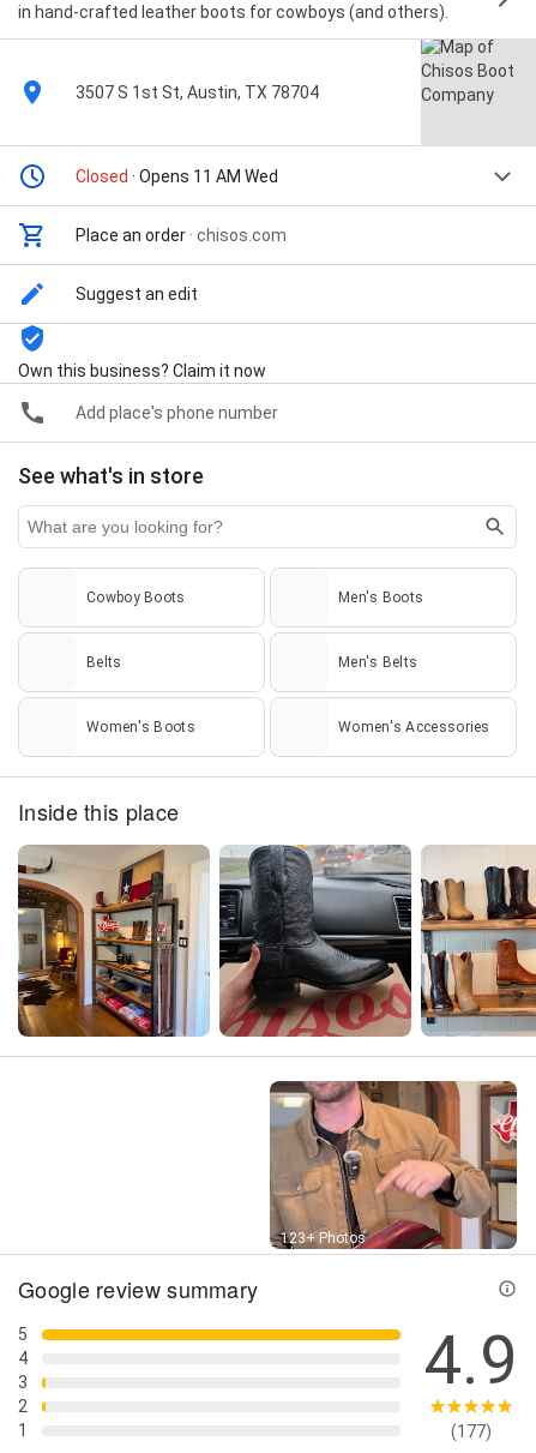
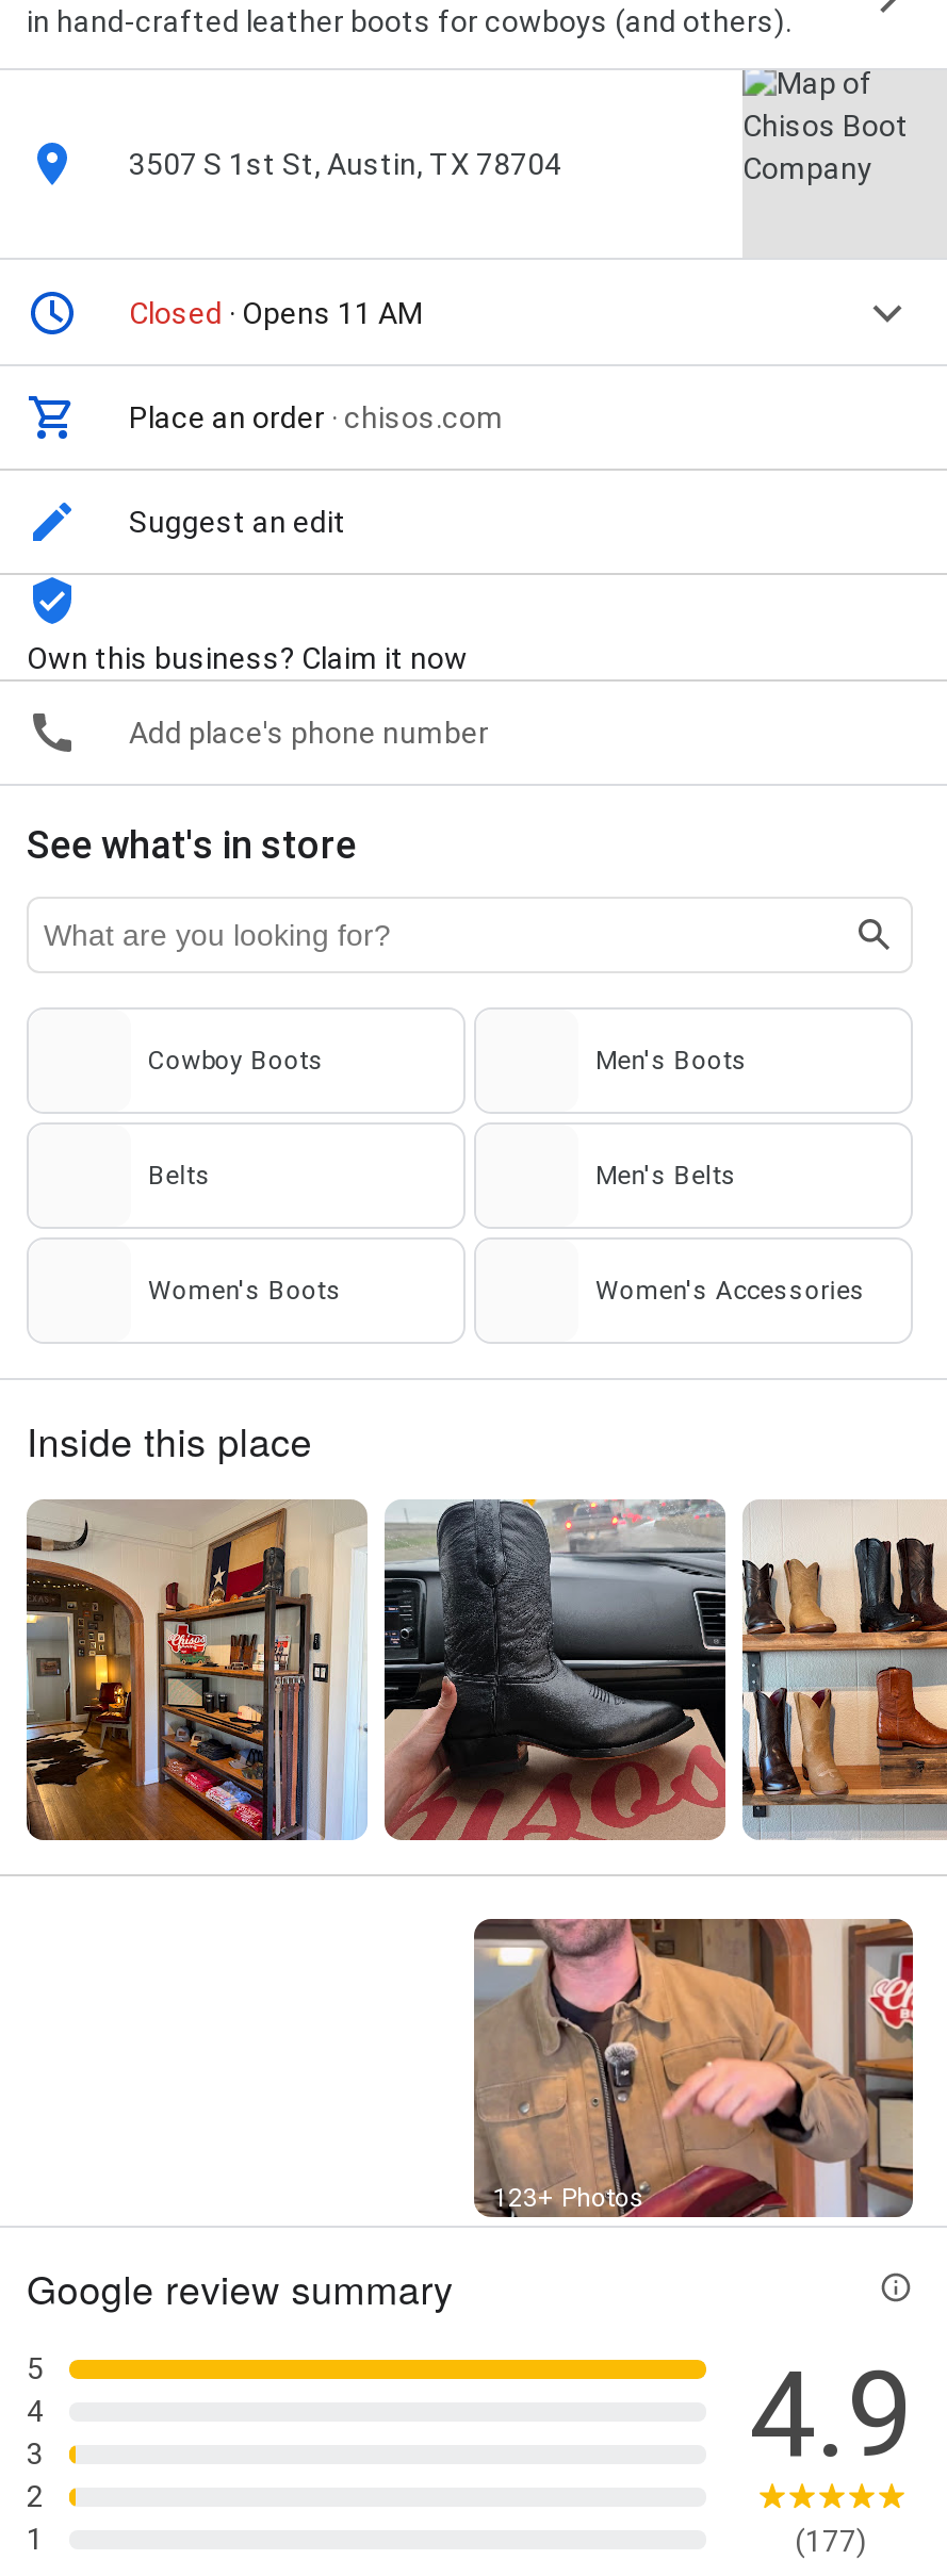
- Closed · Opens 11 AM Wed
+ Closed · Opens 11 AM
